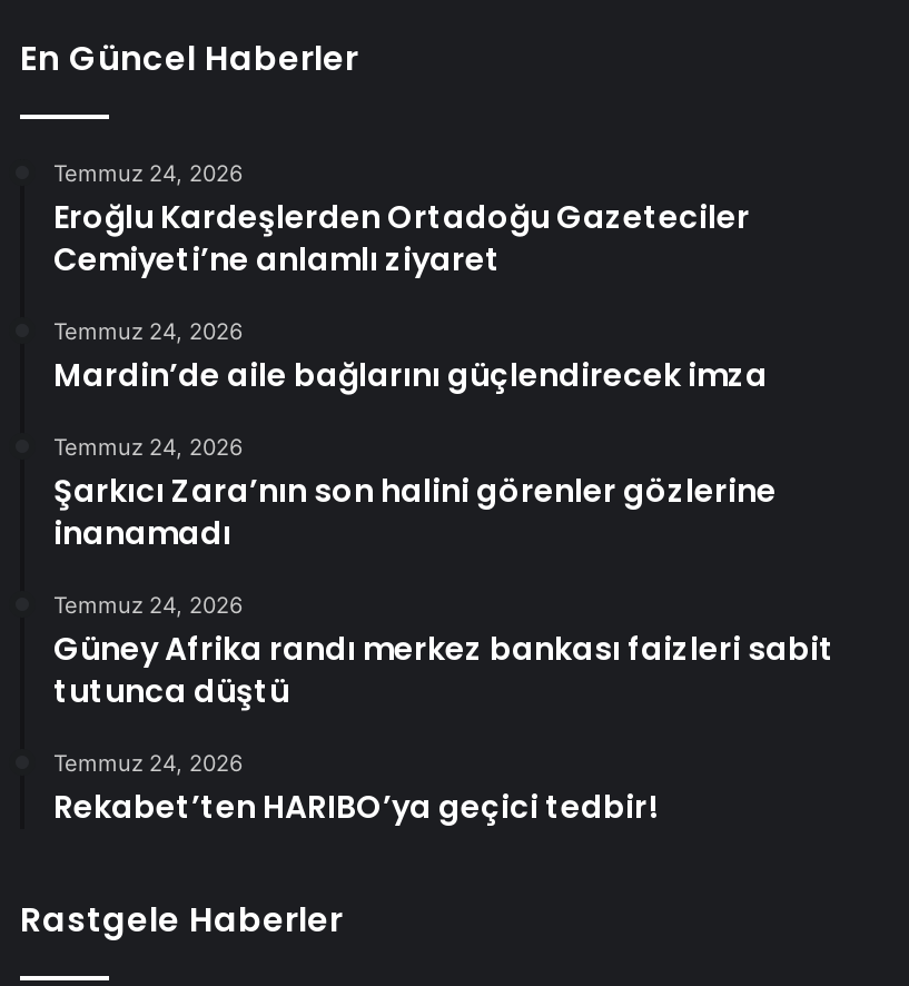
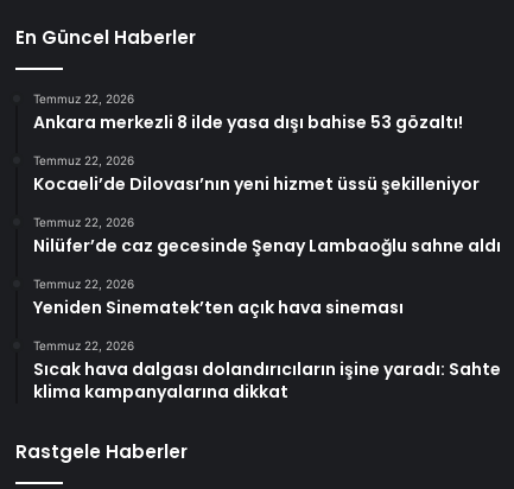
- Temmuz 24, 2026
- Eroğlu Kardeşlerden Ortadoğu Gazeteciler
- Cemiyeti’ne anlamlı ziyaret
+ Temmuz 22, 2026
+ Ankara merkezli 8 ilde yasa dışı bahise 53 gözaltı!

- Temmuz 24, 2026
- Mardin’de aile bağlarını güçlendirecek imza
+ Temmuz 22, 2026
+ Kocaeli’de Dilovası’nın yeni hizmet üssü şekilleniyor

- Temmuz 24, 2026
- Şarkıcı Zara’nın son halini görenler gözlerine
- inanamadı
+ Temmuz 22, 2026
+ Nilüfer’de caz gecesinde Şenay Lambaoğlu sahne aldı

- Temmuz 24, 2026
- Güney Afrika randı merkez bankası faizleri sabit
- tutunca düştü
+ Temmuz 22, 2026
+ Yeniden Sinematek’ten açık hava sineması

- Temmuz 24, 2026
- Rekabet’ten HARIBO’ya geçici tedbir!
+ Temmuz 22, 2026
+ Sıcak hava dalgası dolandırıcıların işine yaradı: Sahte
+ klima kampanyalarına dikkat
